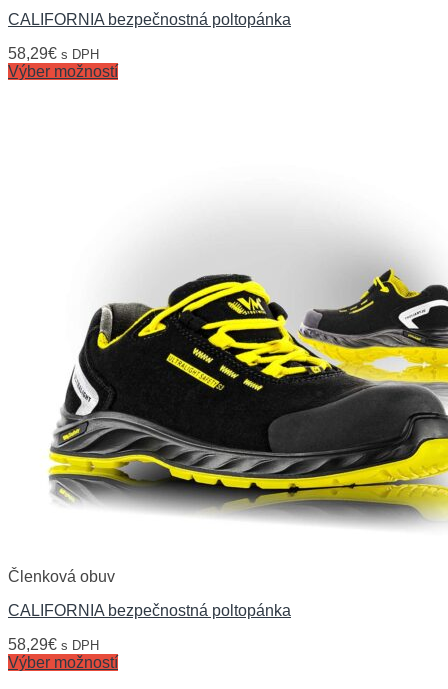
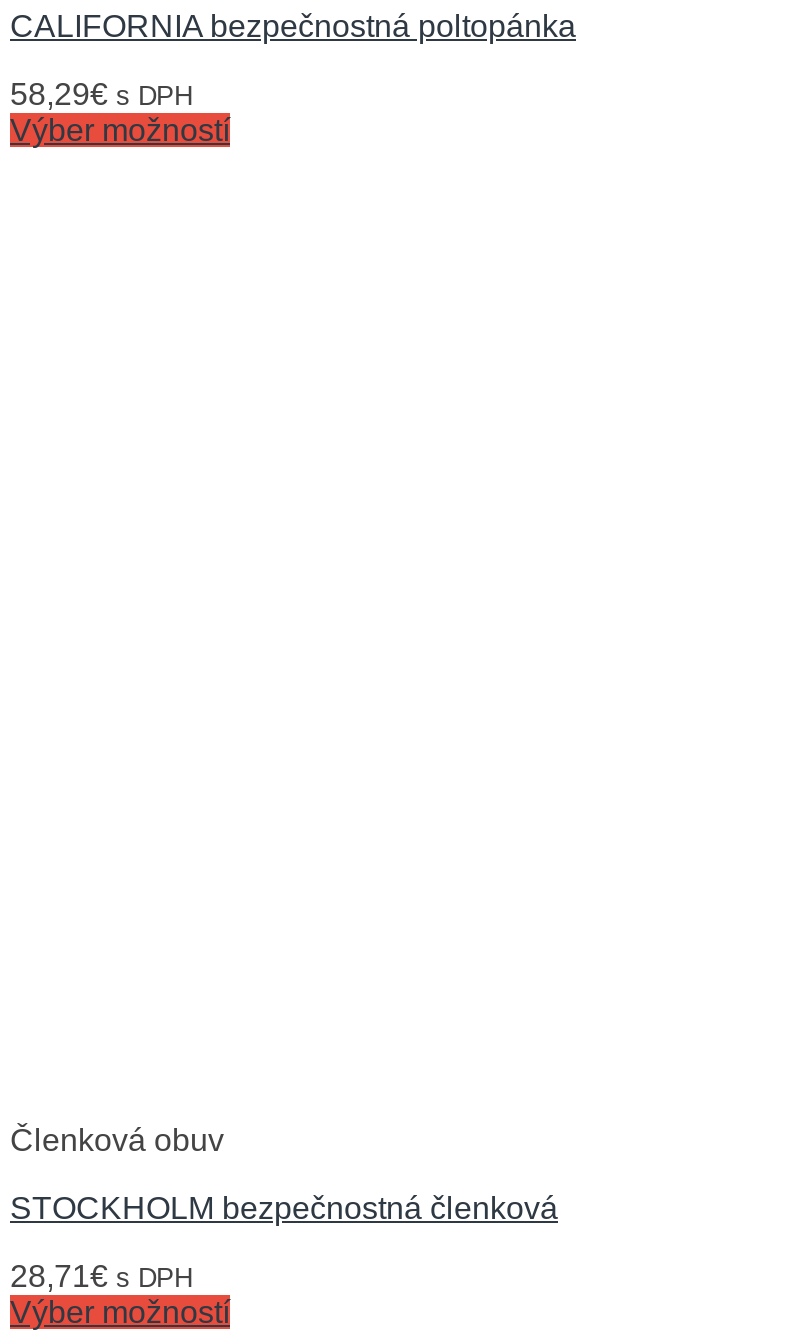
- [image]

- CALIFORNIA bezpečnostná poltopánka
+ STOCKHOLM bezpečnostná členková

- 58,29€ s DPH
+ 28,71€ s DPH
